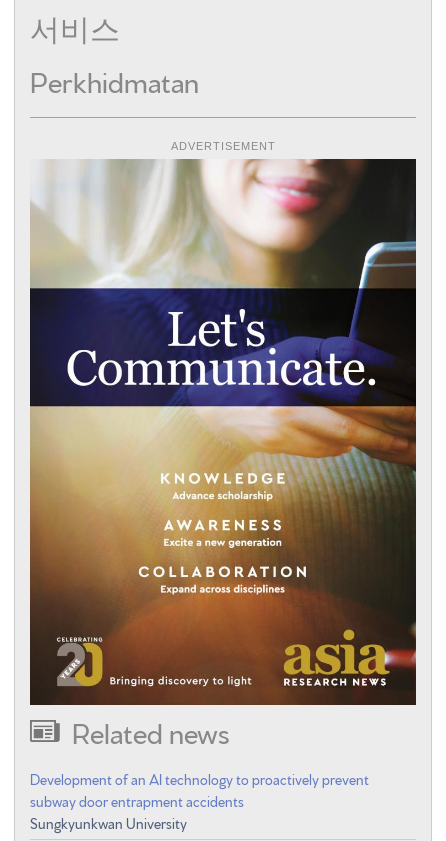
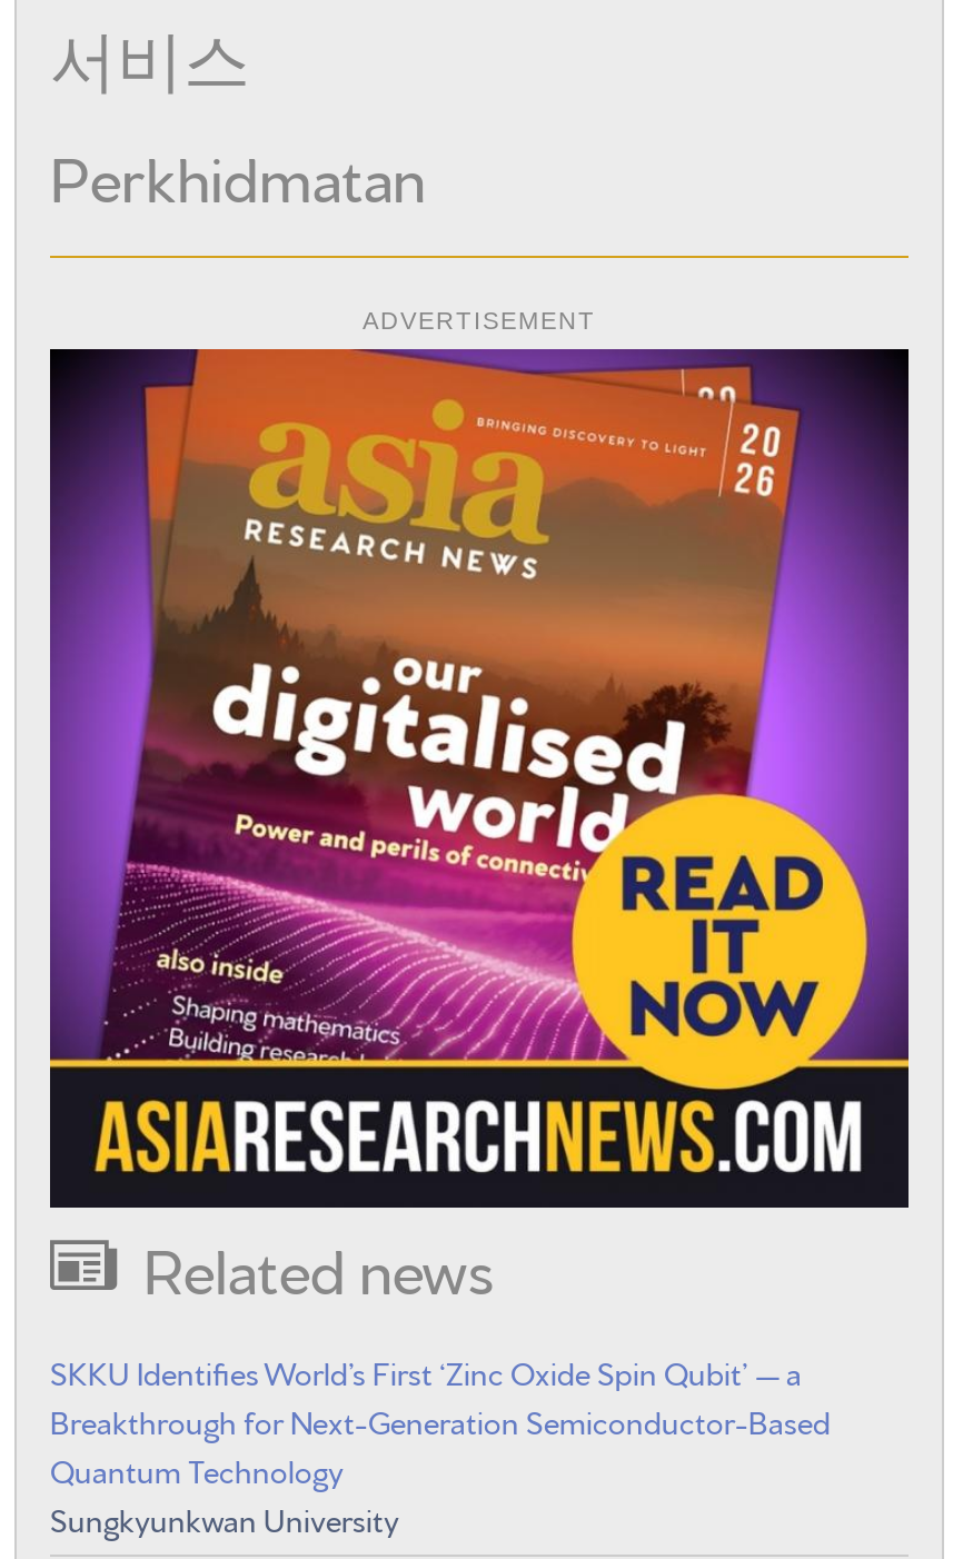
- [image]
+ [image]

moved up: Related news

- Development of an AI technology to proactively prevent
- subway door entrapment accidents
+ SKKU Identifies World’s First ‘Zinc Oxide Spin Qubit’ — a
+ Breakthrough for Next-Generation Semiconductor-Based
+ Quantum Technology
